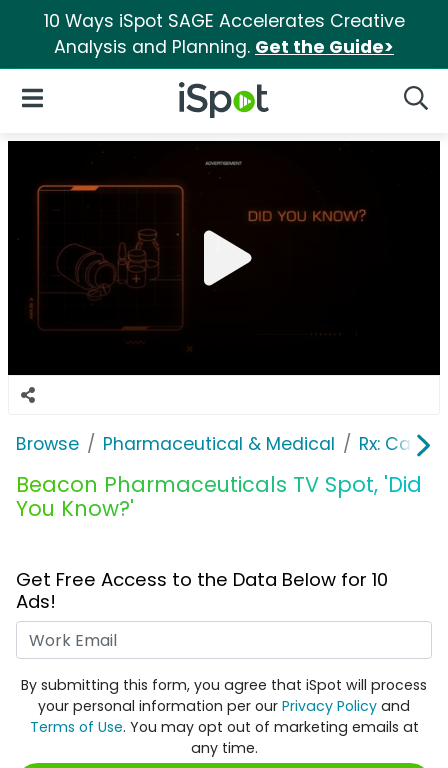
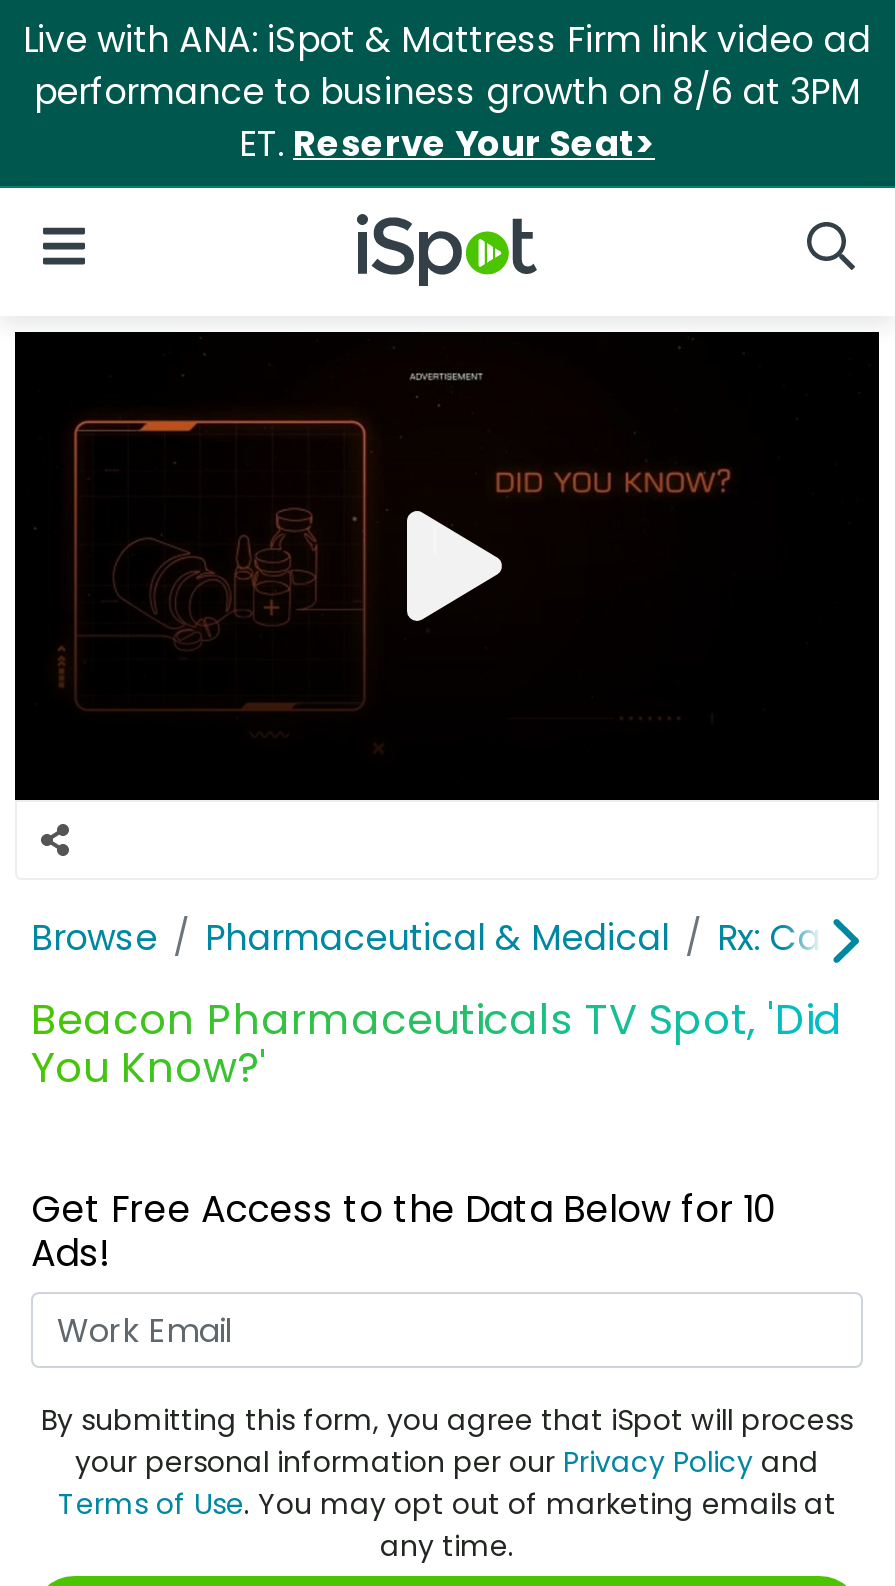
- 10 Ways iSpot SAGE Accelerates Creative
- Analysis and Planning. Get the Guide>
+ Live with ANA: iSpot & Mattress Firm link video ad
+ performance to business growth on 8/6 at 3PM
+ ET. Reserve Your Seat>
